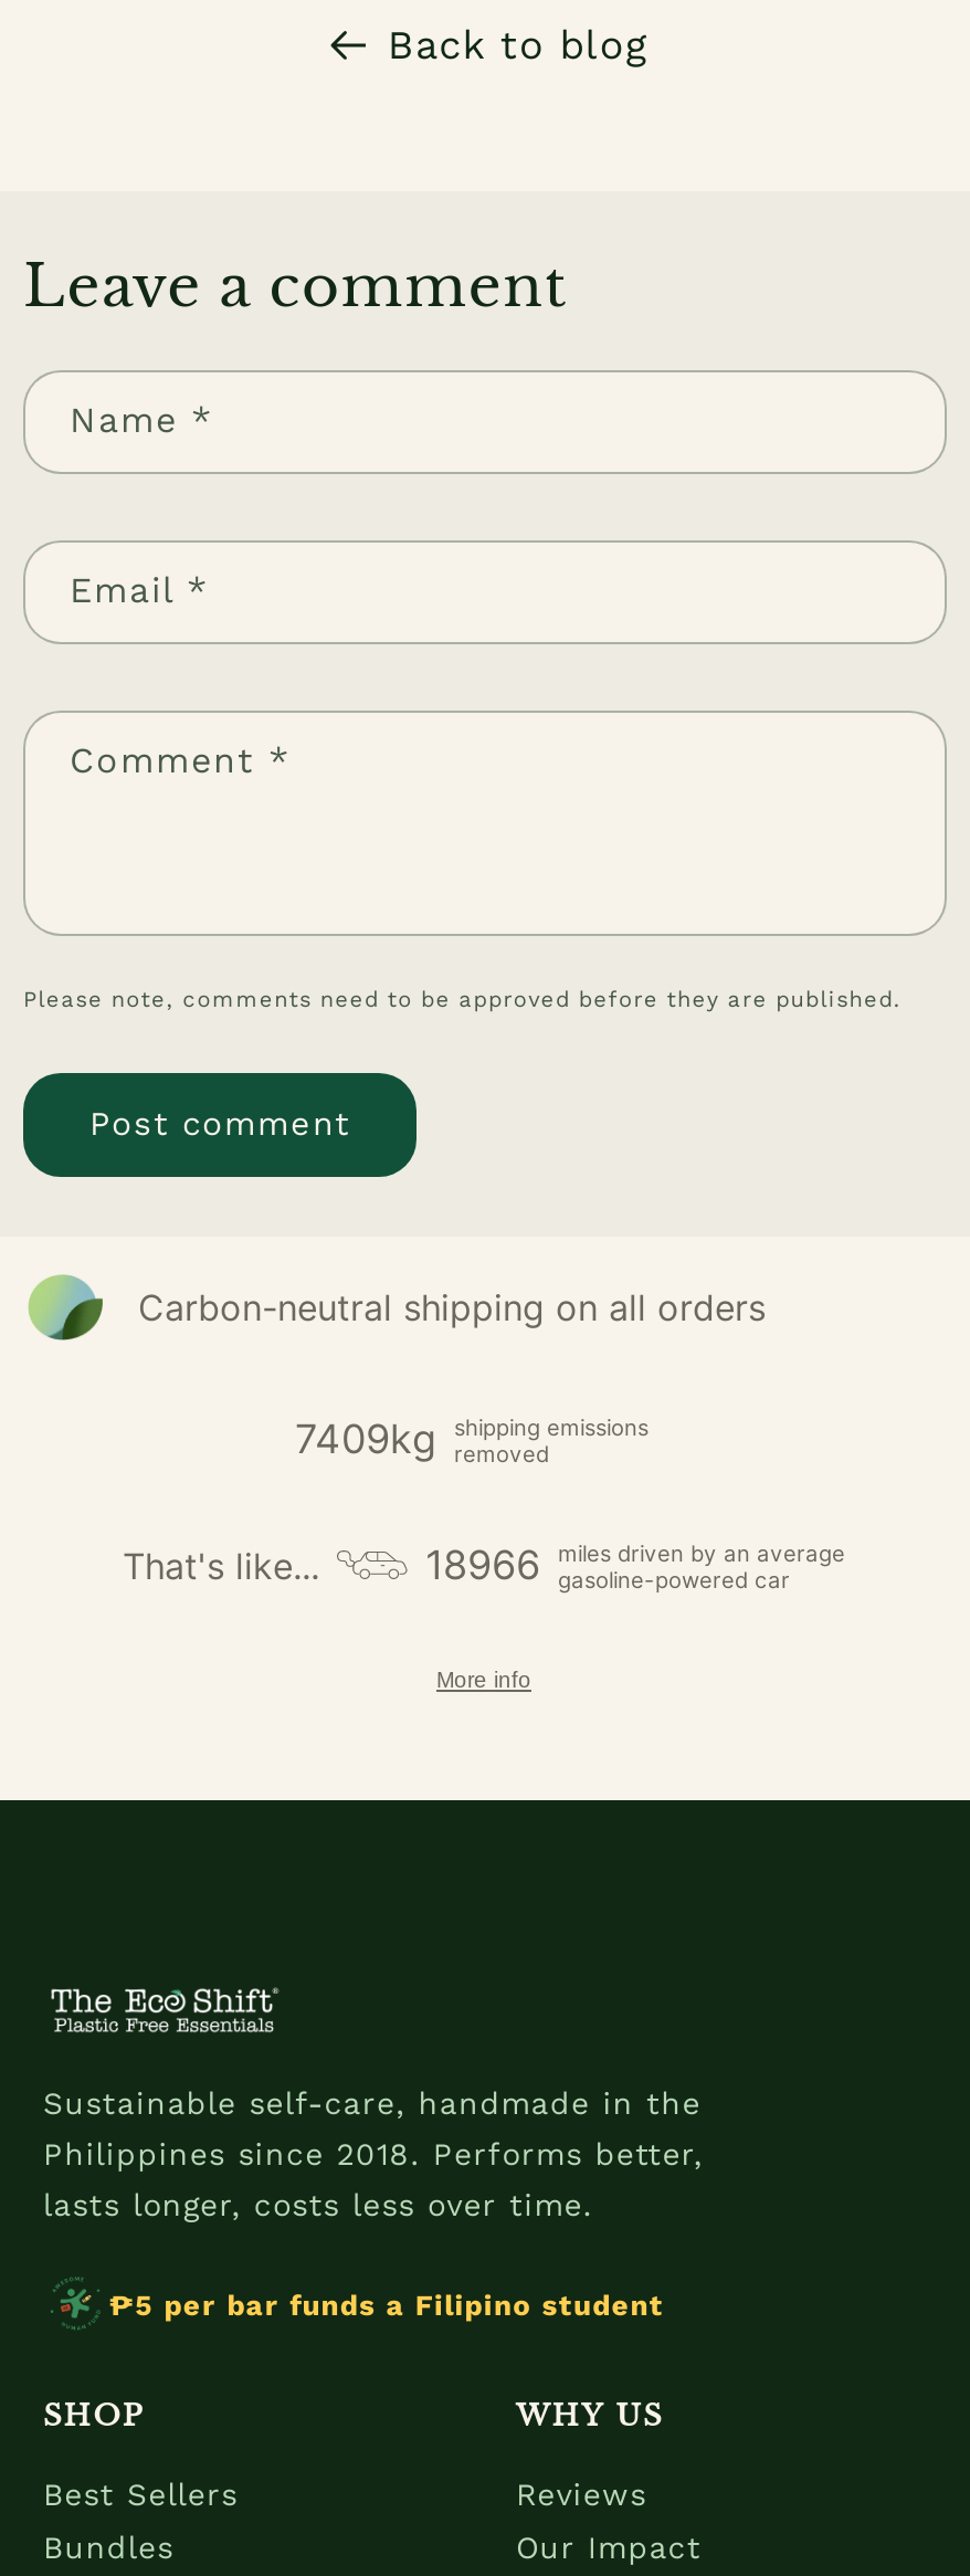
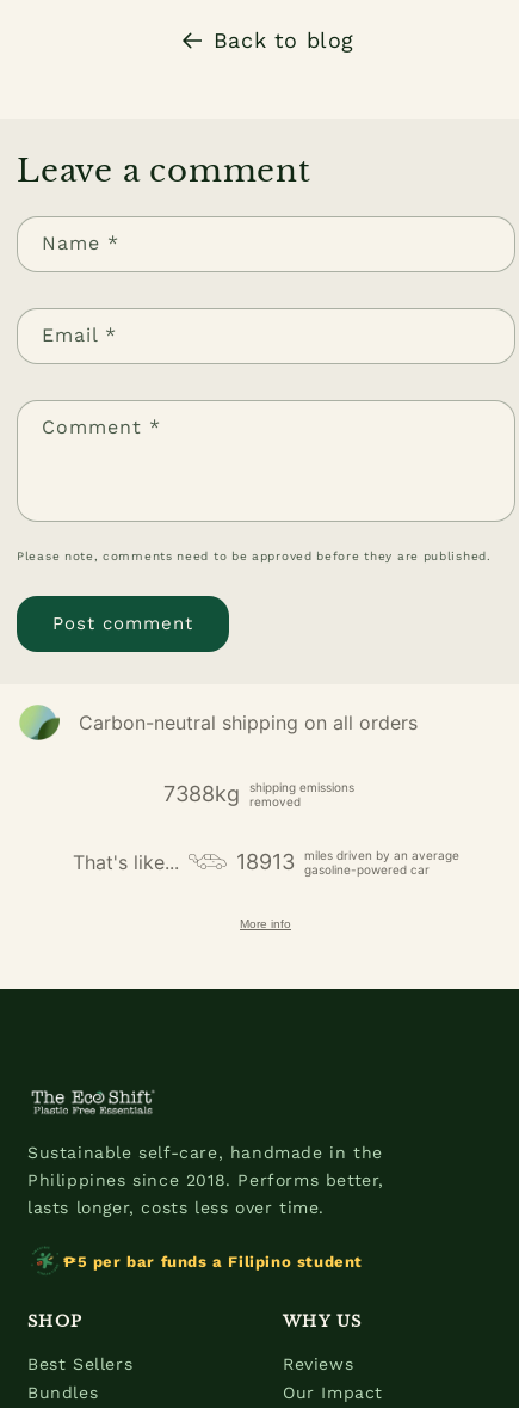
- 7409kg shipping emissions removed
+ 7388kg shipping emissions removed

- 18966 miles driven by an average gasoline-powered car
+ 18913 miles driven by an average gasoline-powered car
